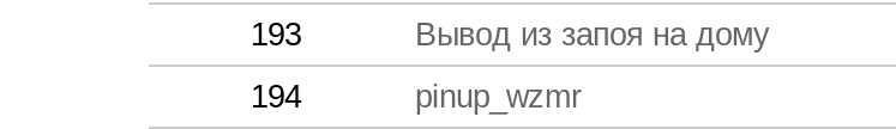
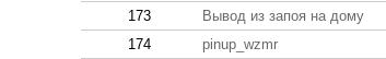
- 193
+ 173

- 194
+ 174
